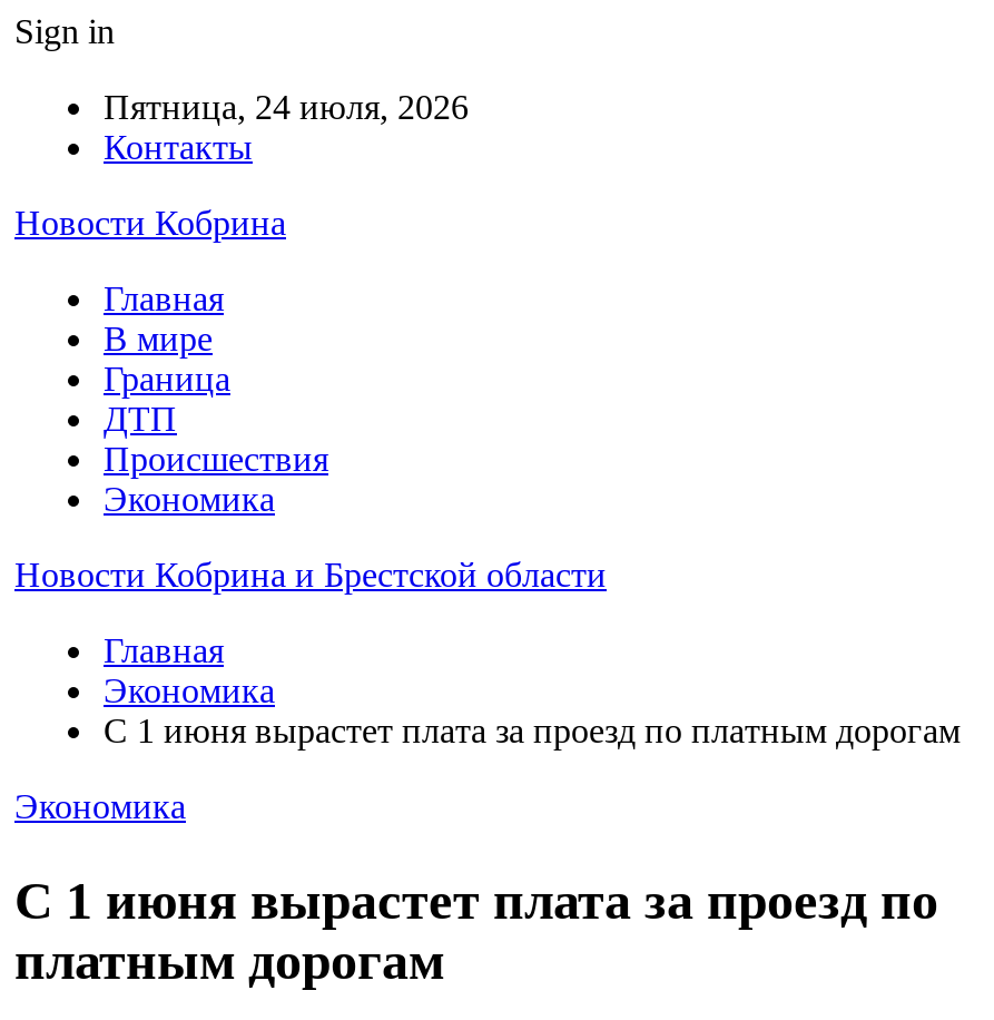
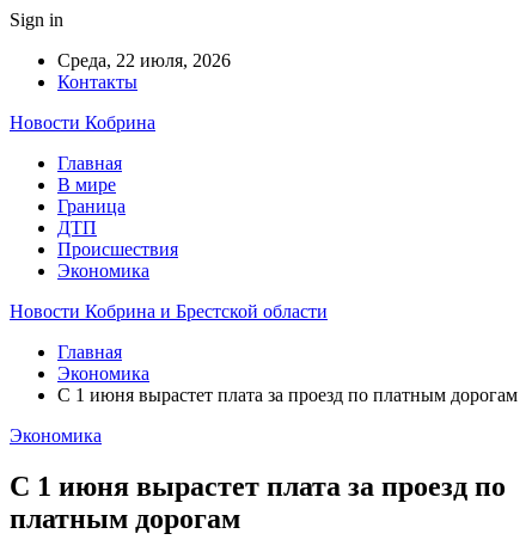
- Пятница, 24 июля, 2026
+ Среда, 22 июля, 2026
